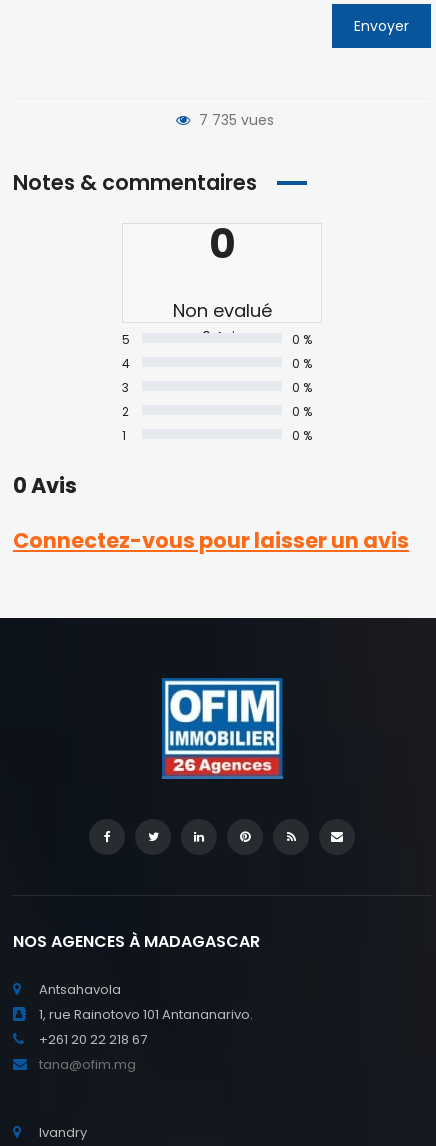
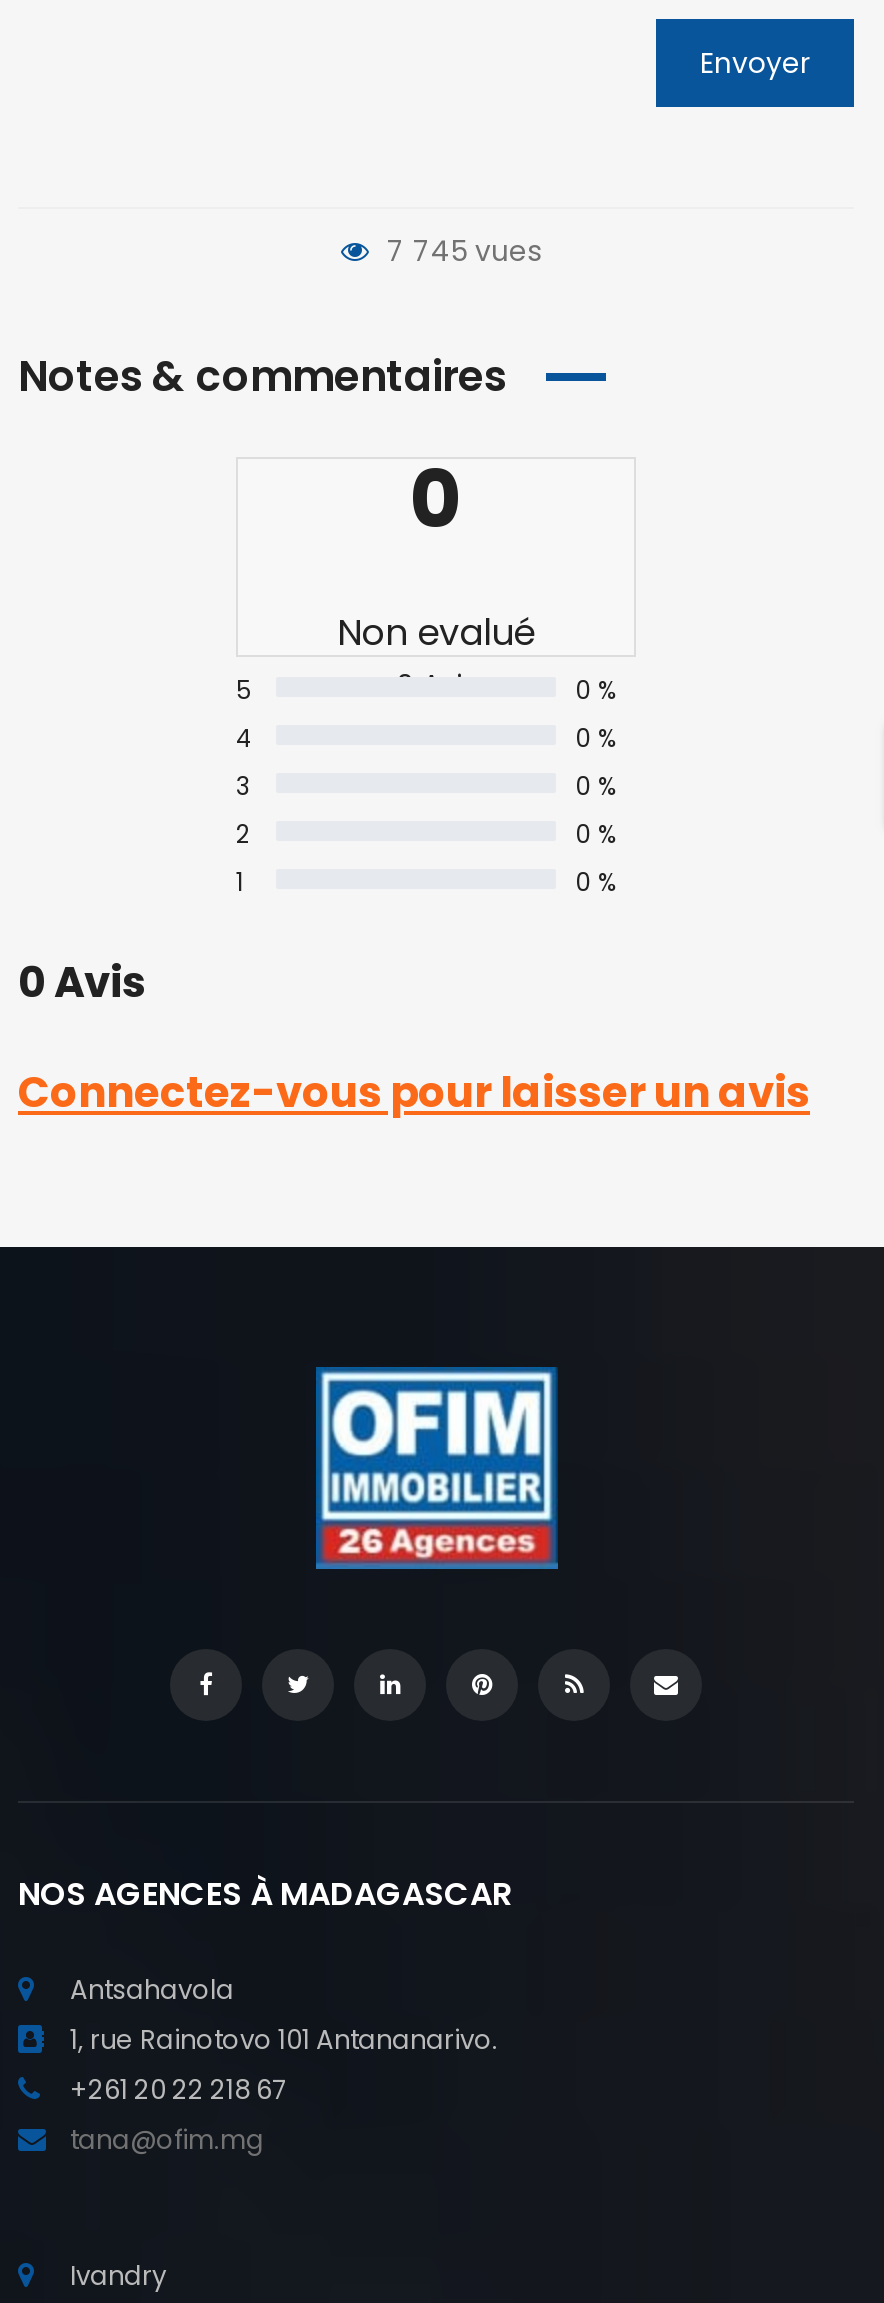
- 7 735 vues
+ 7 745 vues
